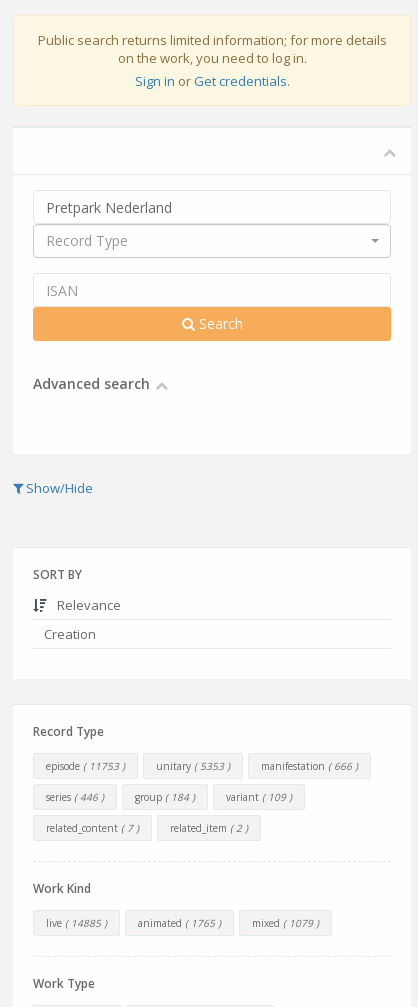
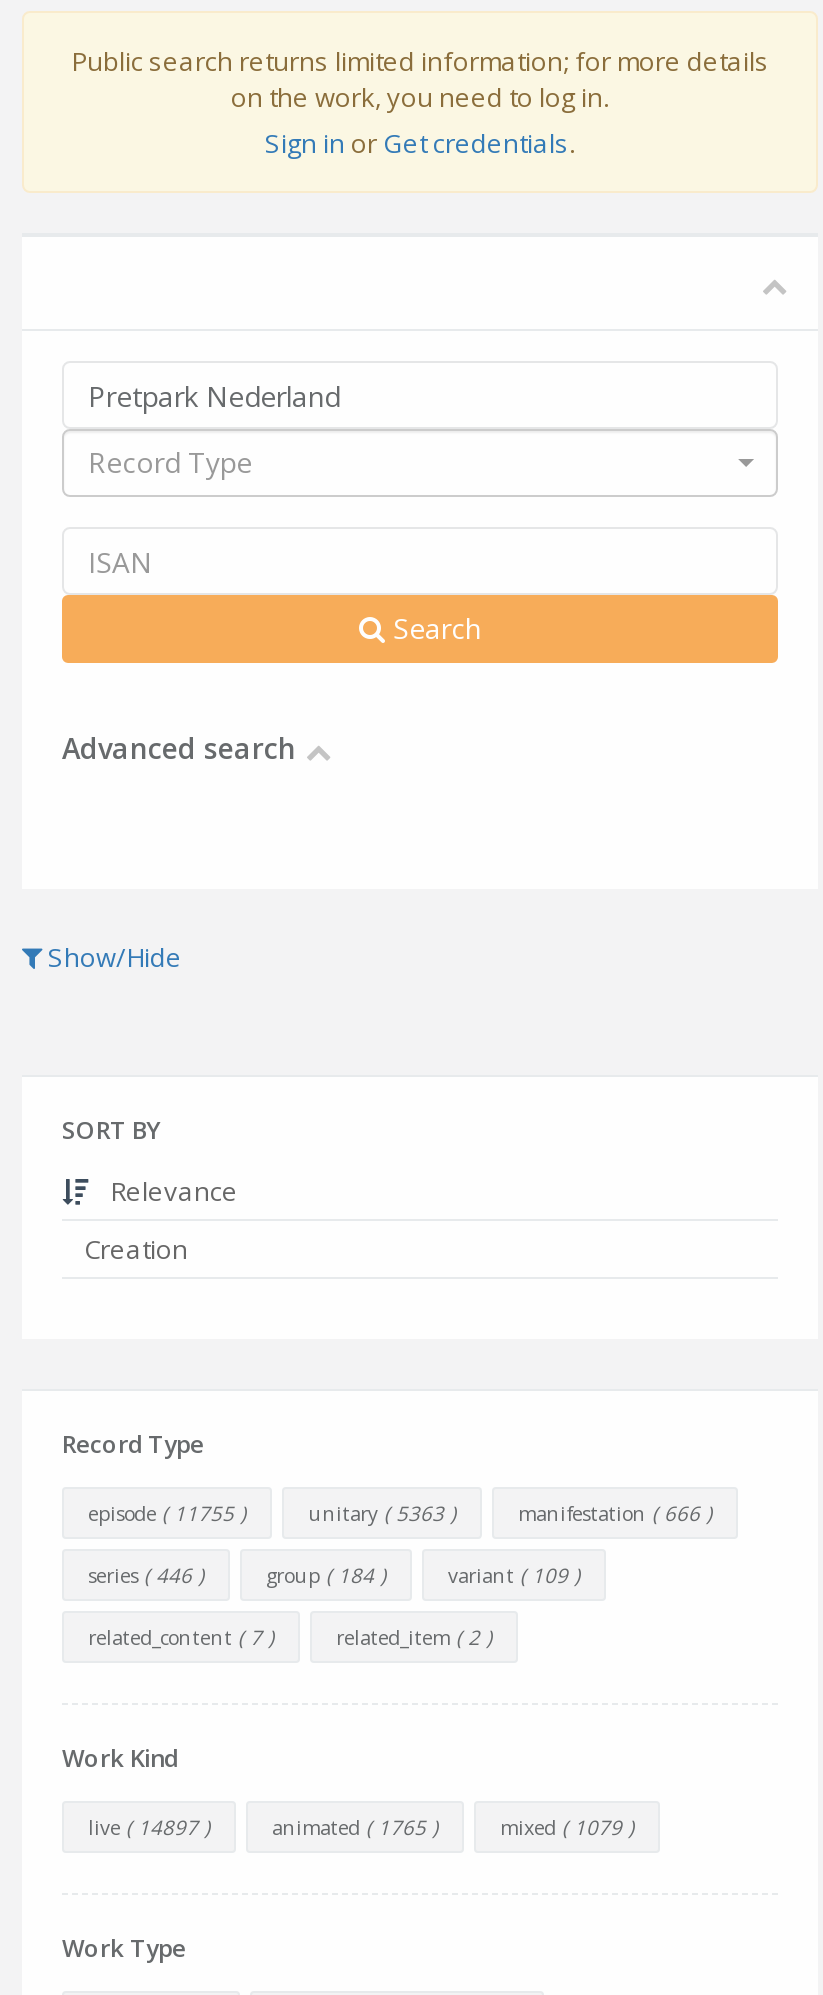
- episode ( 11753 )
+ episode ( 11755 )

- unitary ( 5353 )
+ unitary ( 5363 )

- live ( 14885 )
+ live ( 14897 )
